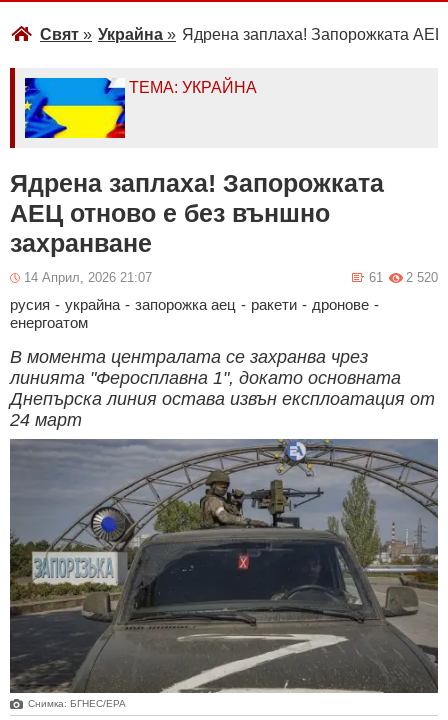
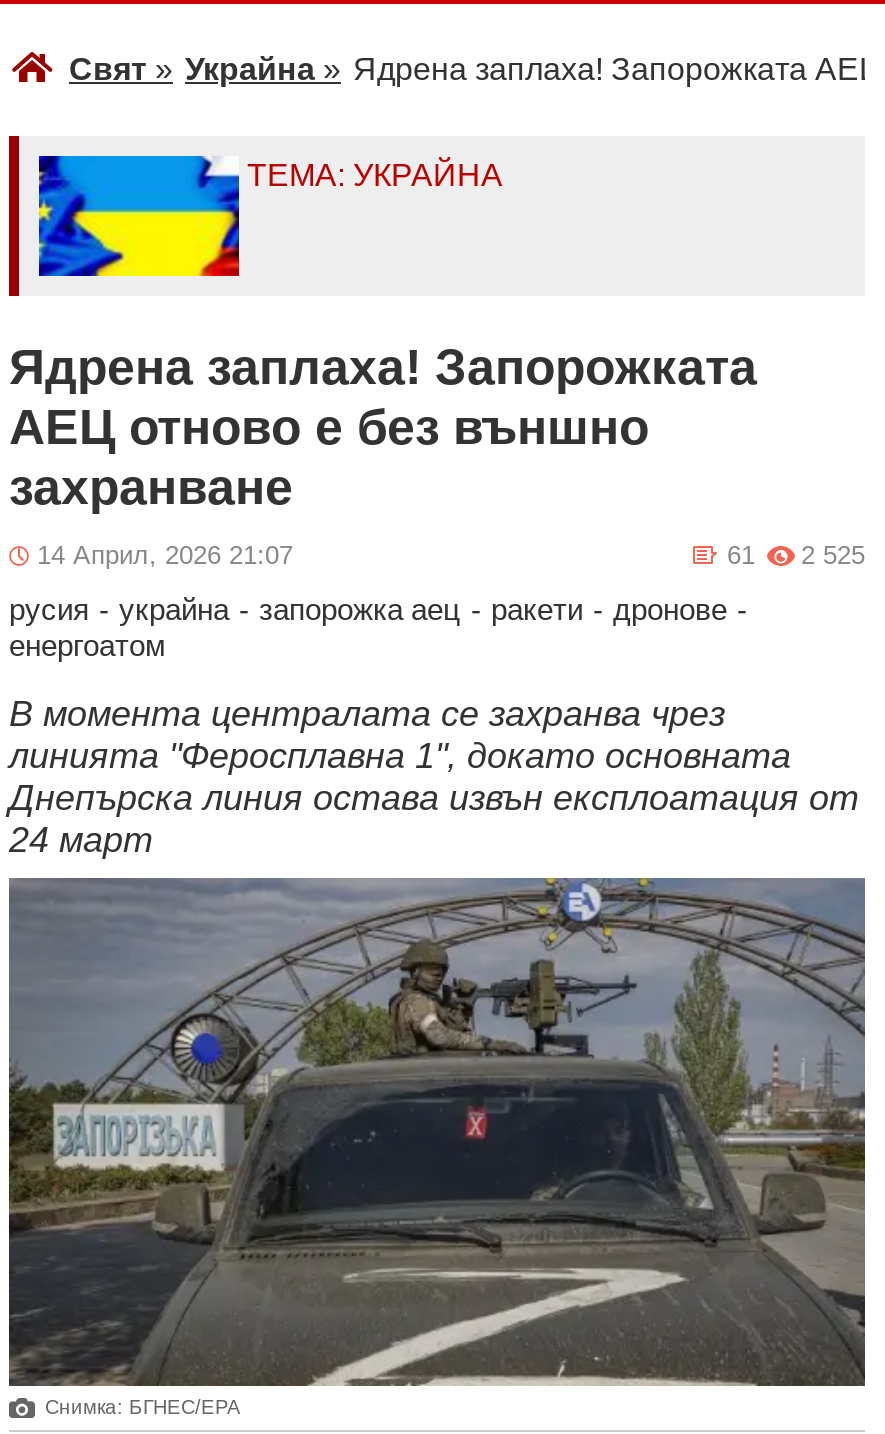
- 61 2 520
+ 61 2 525
